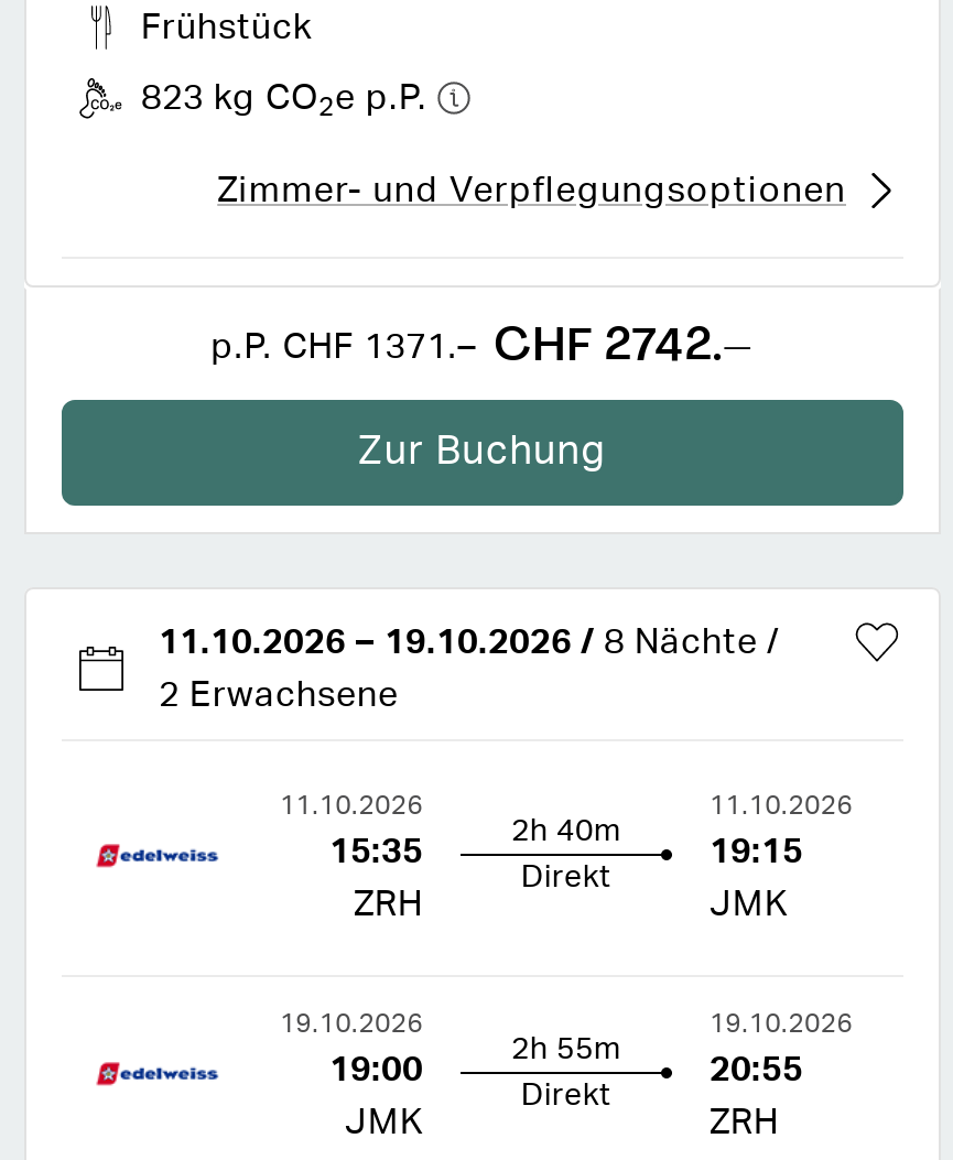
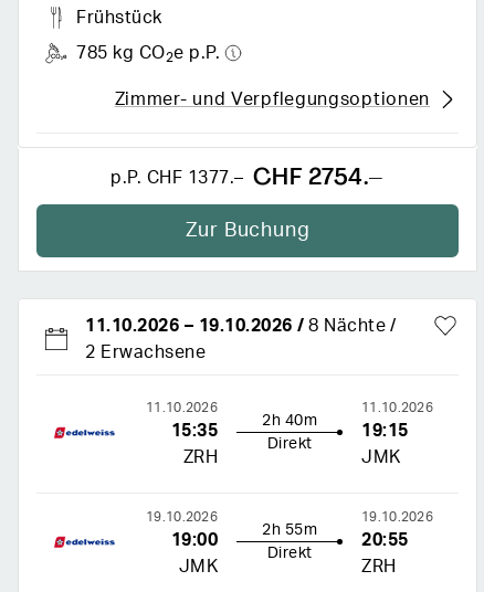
- 823 kg CO2e p.P.
+ 785 kg CO2e p.P.

- p.P. CHF 1371.– CHF 2742.–
+ p.P. CHF 1377.– CHF 2754.–
